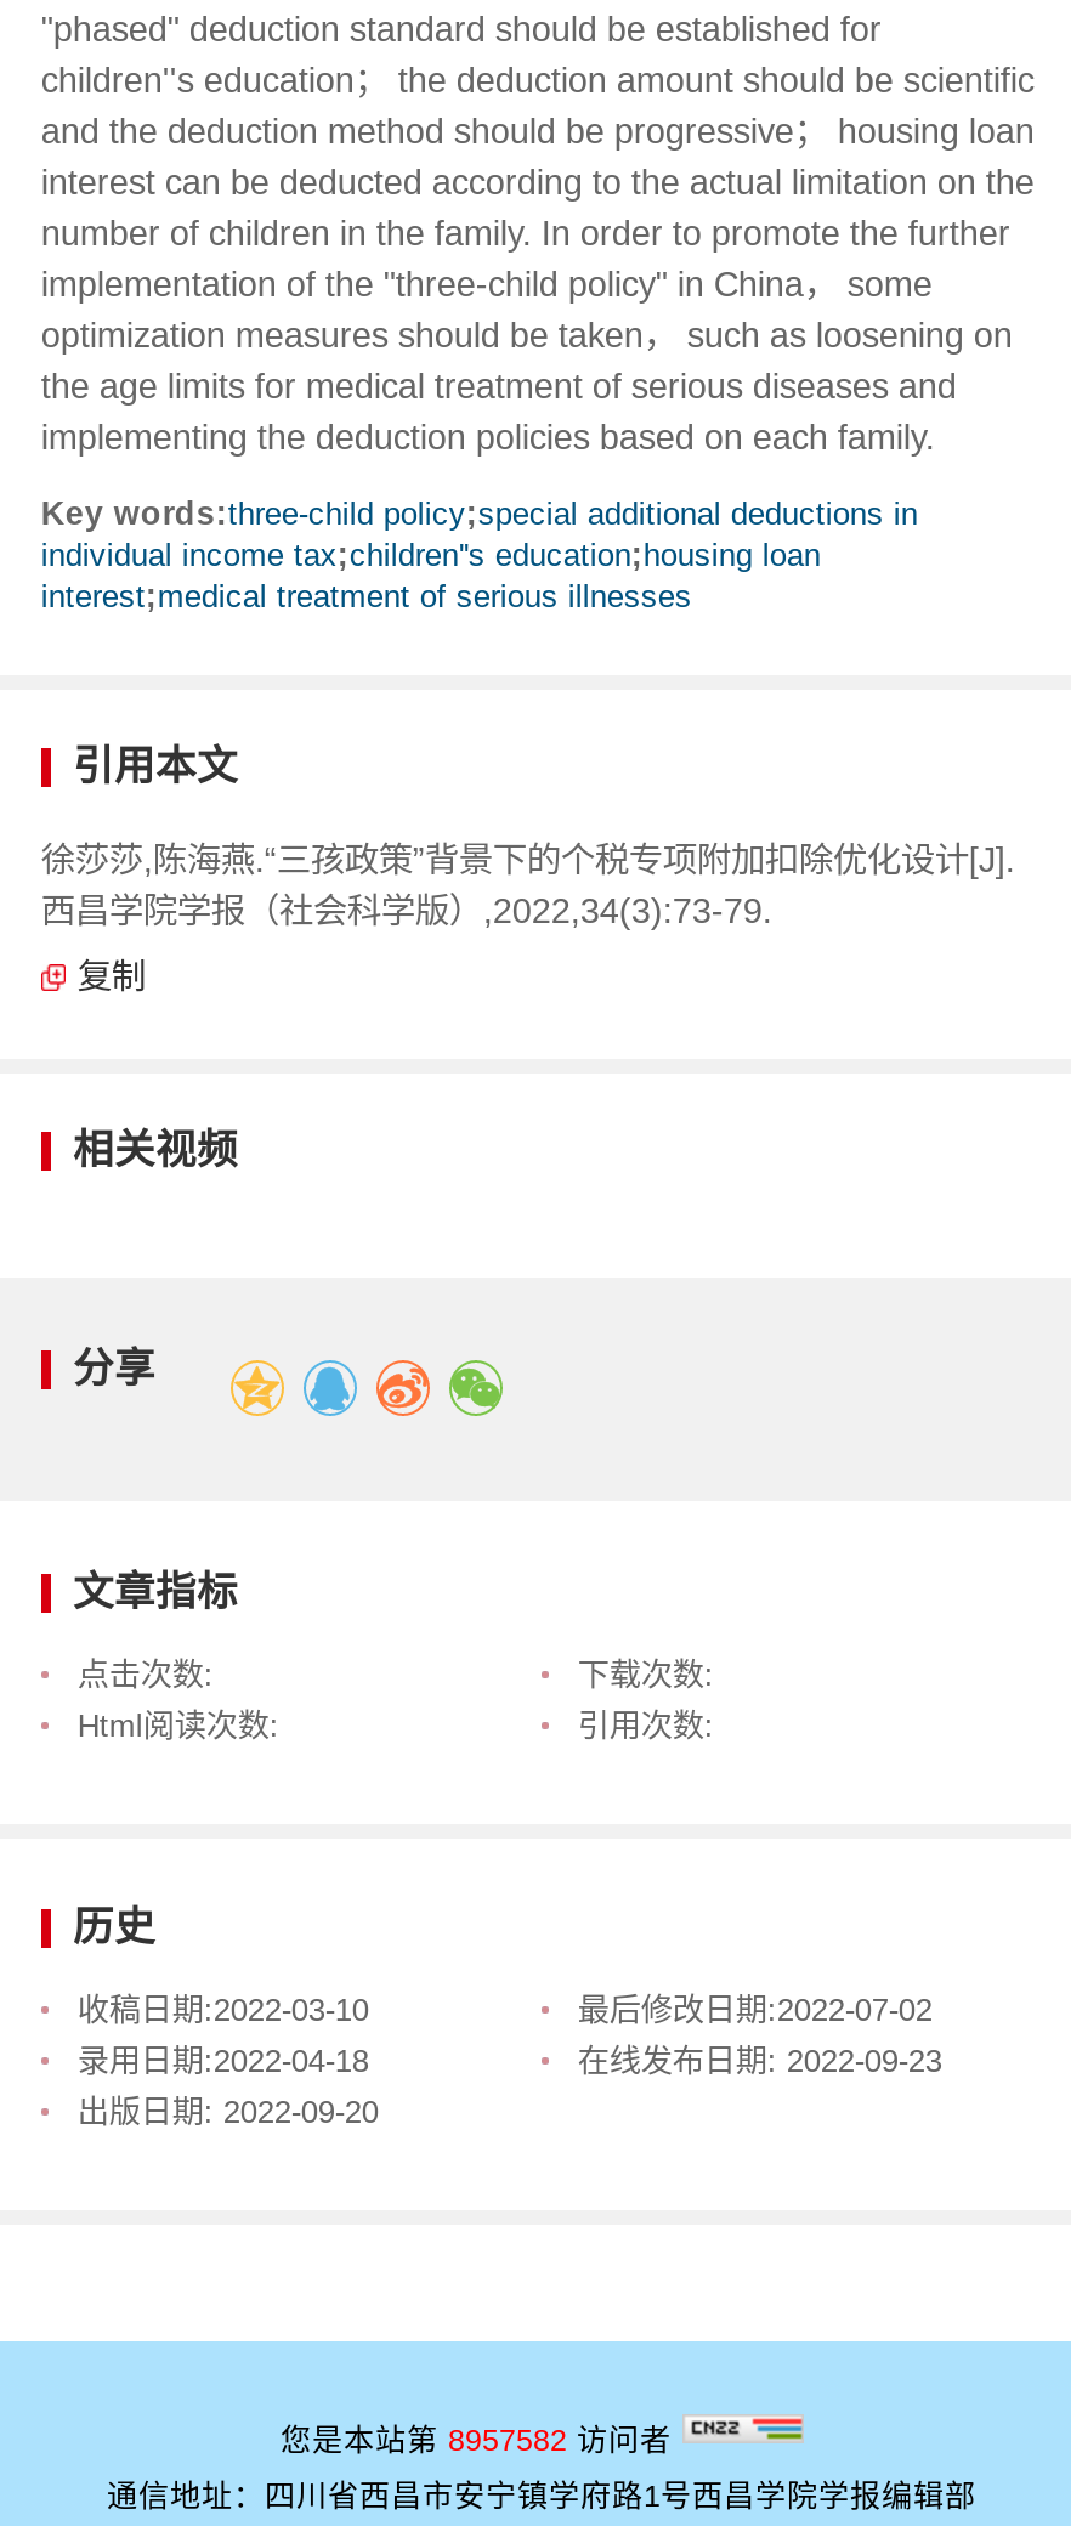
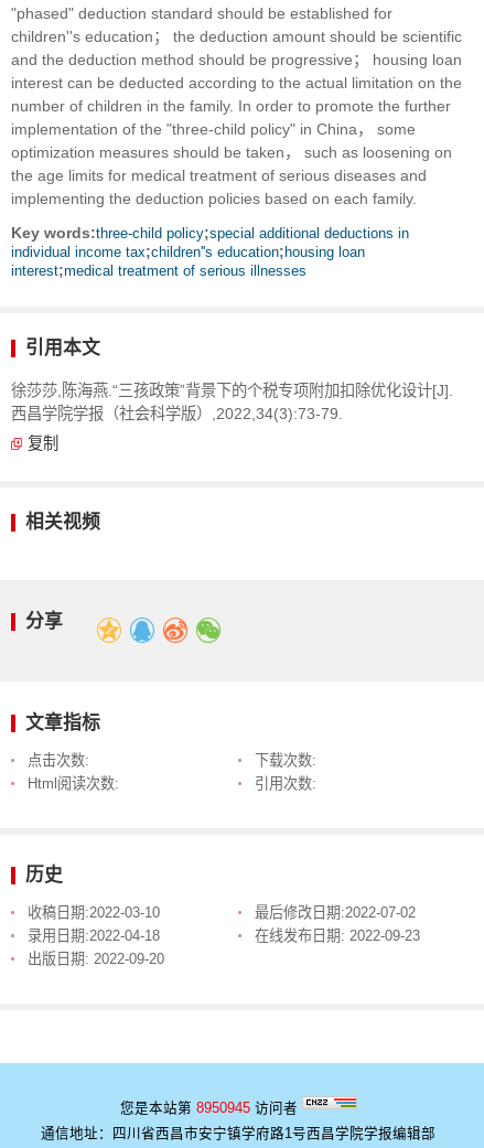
- 您是本站第8957582访问者
+ 您是本站第8950945访问者
